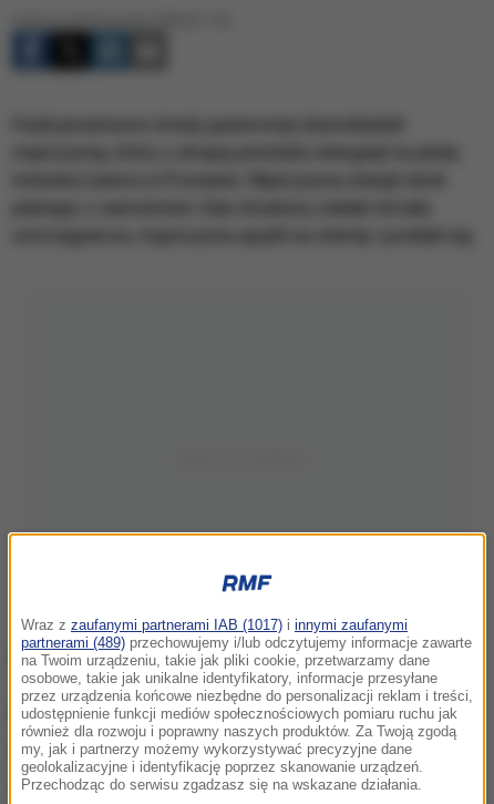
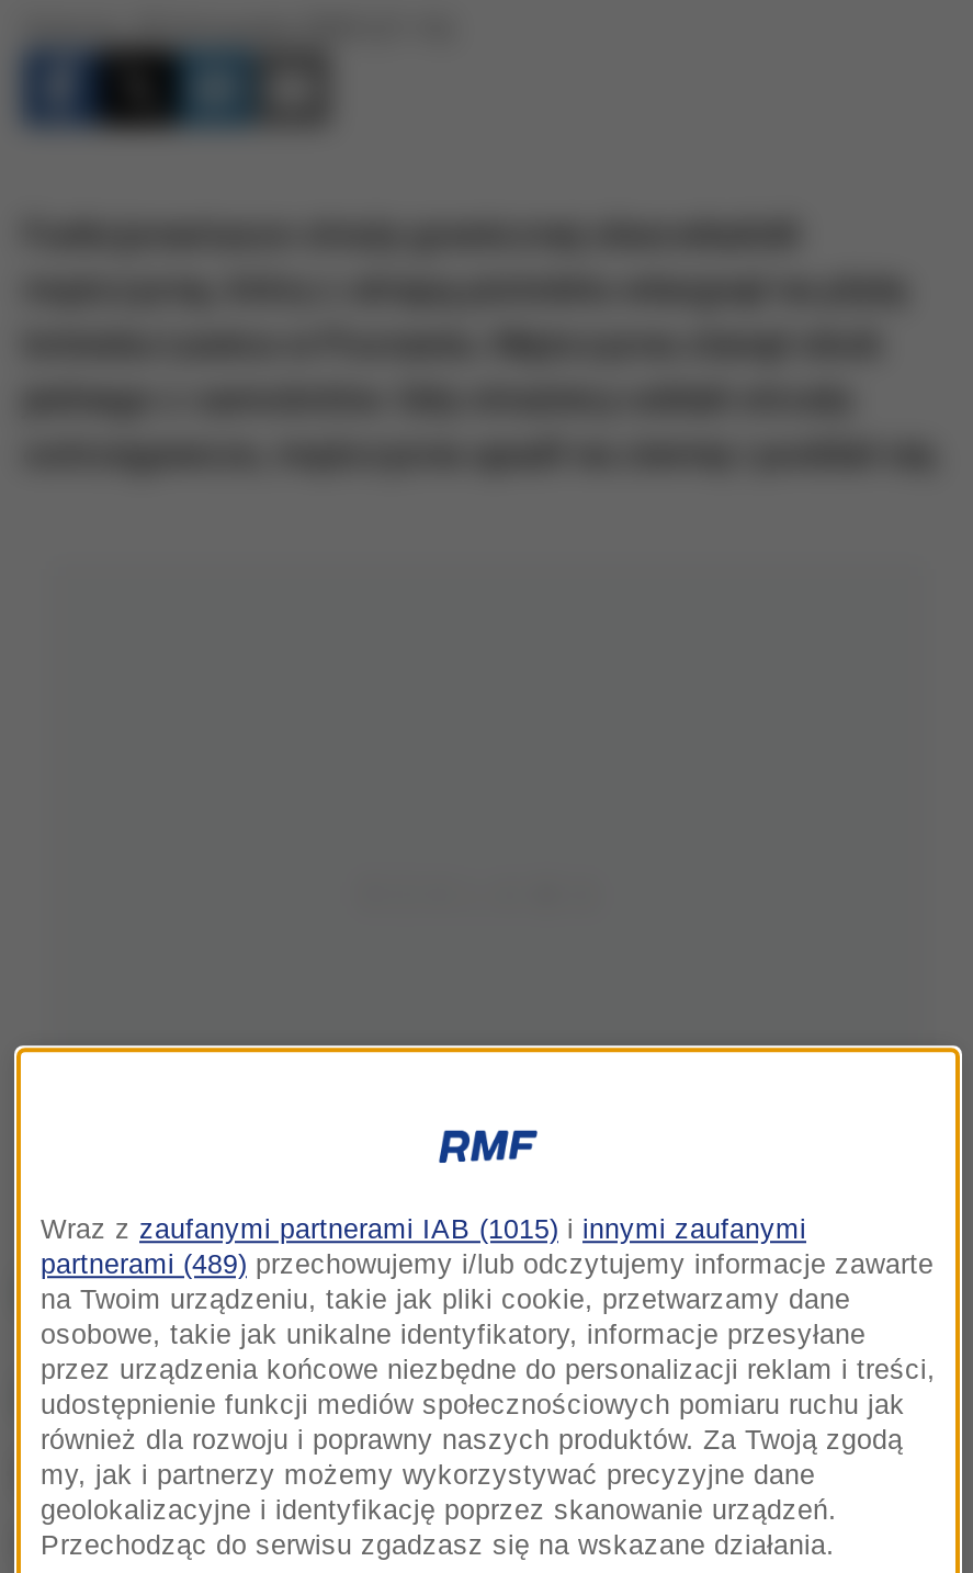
- Wraz z zaufanymi partnerami IAB (1017) i innymi zaufanymi
+ Wraz z zaufanymi partnerami IAB (1015) i innymi zaufanymi
